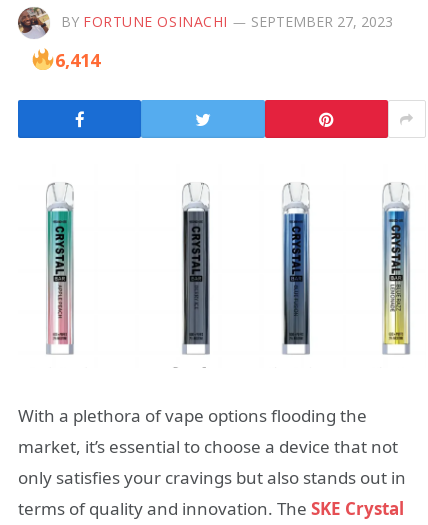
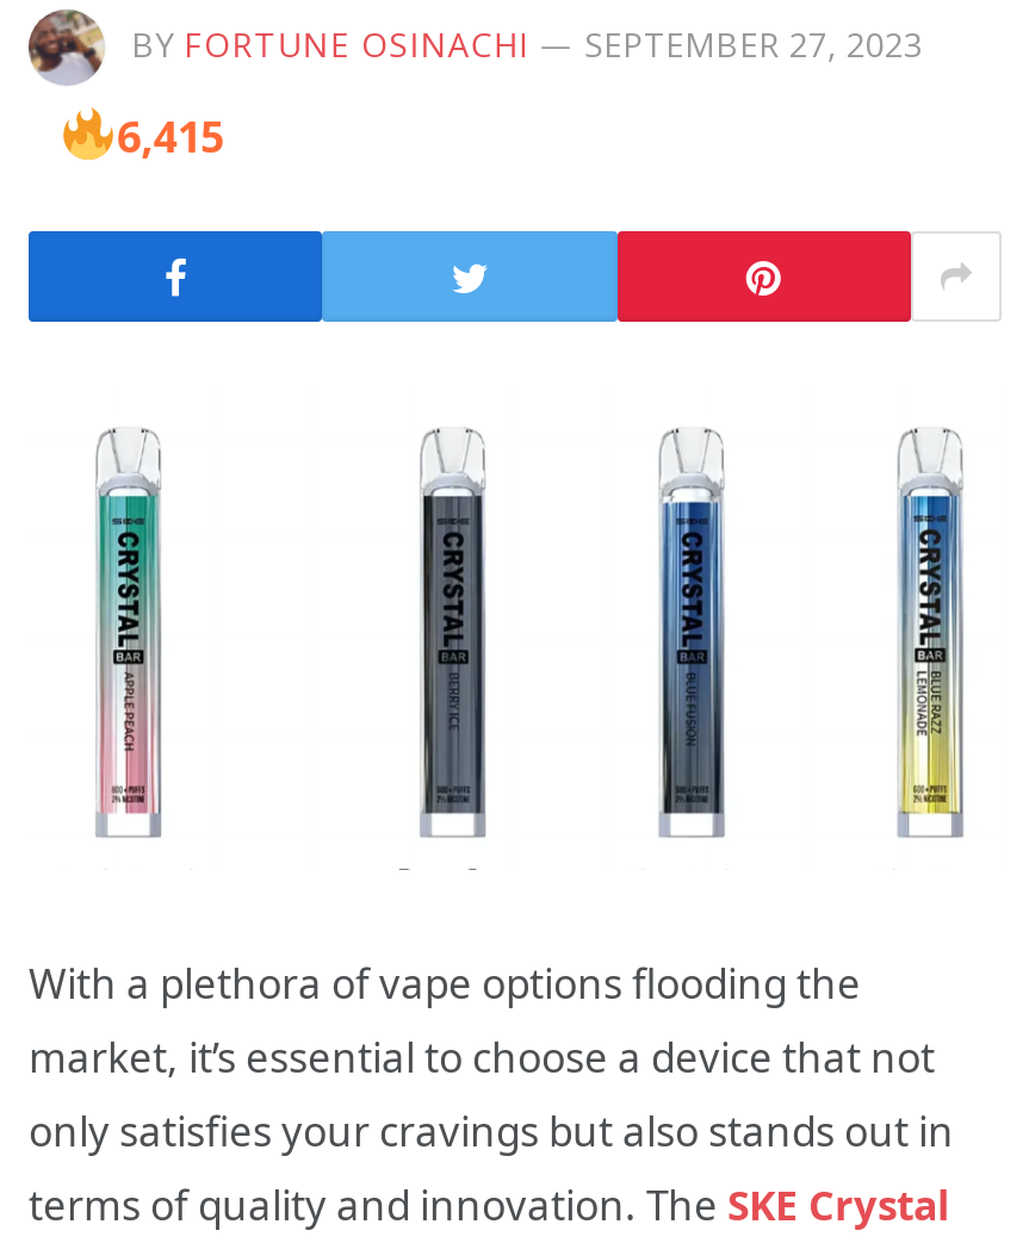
- 6,414
+ 6,415
